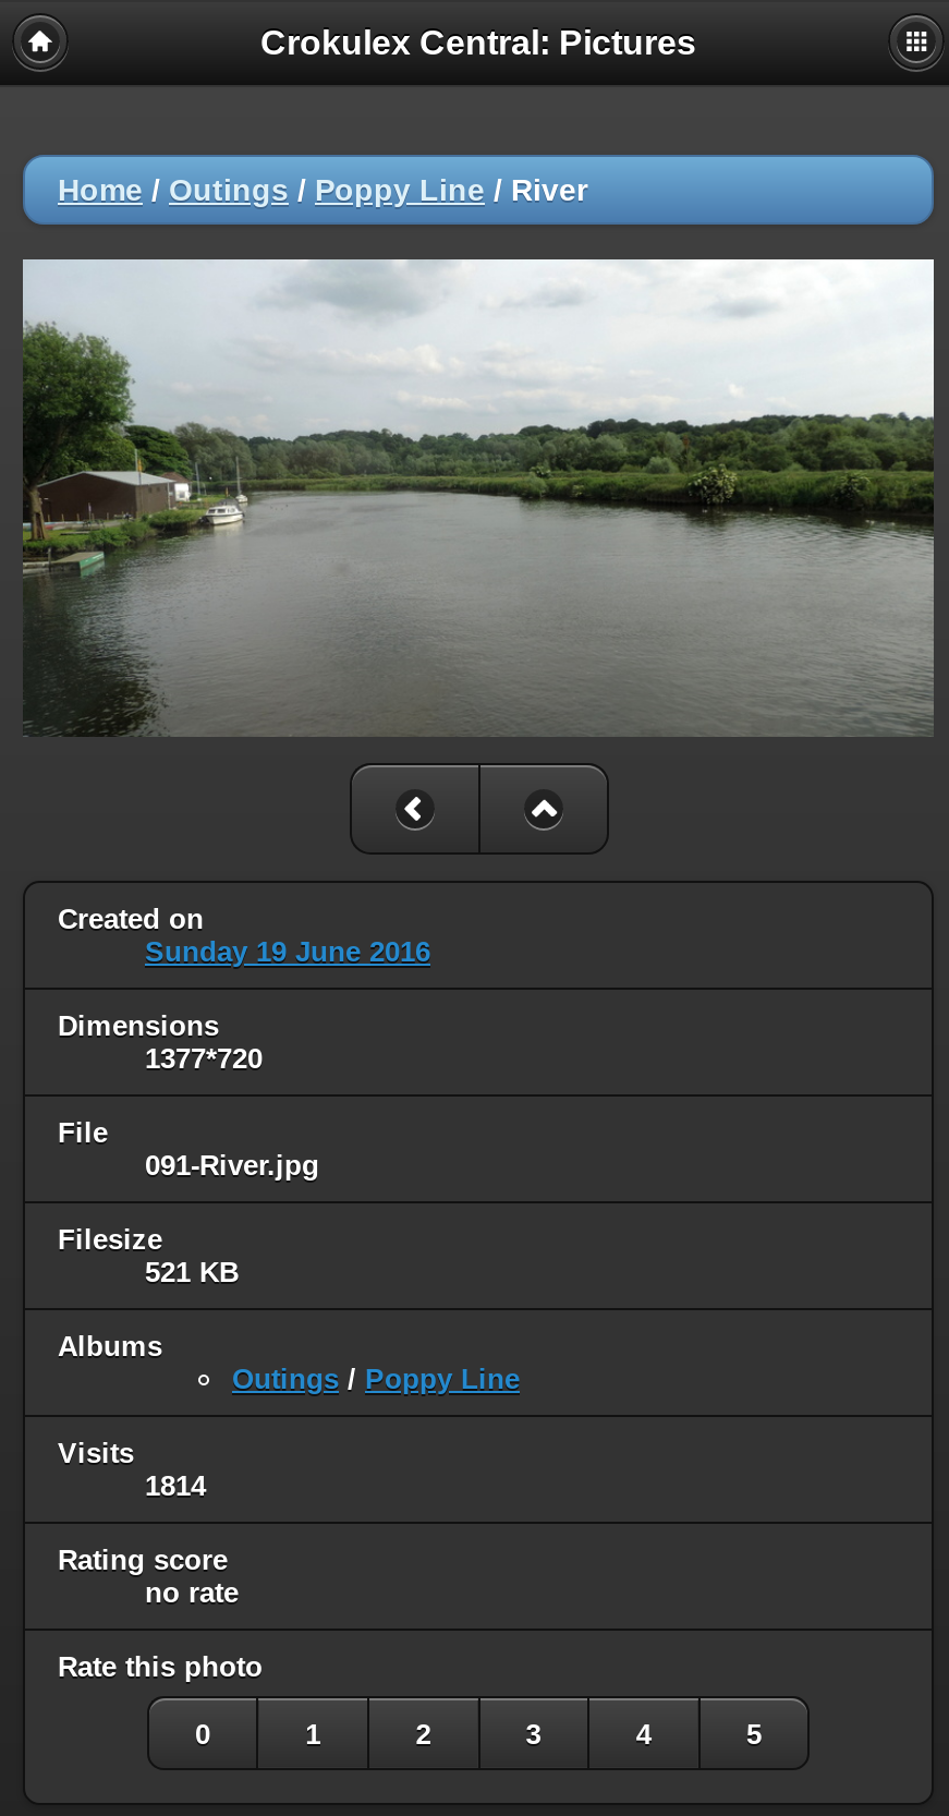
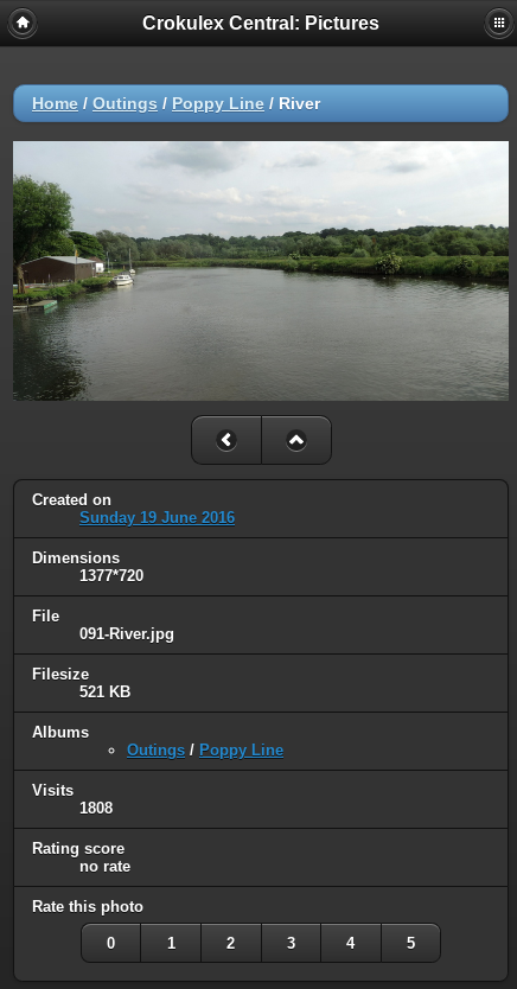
- 1814
+ 1808
